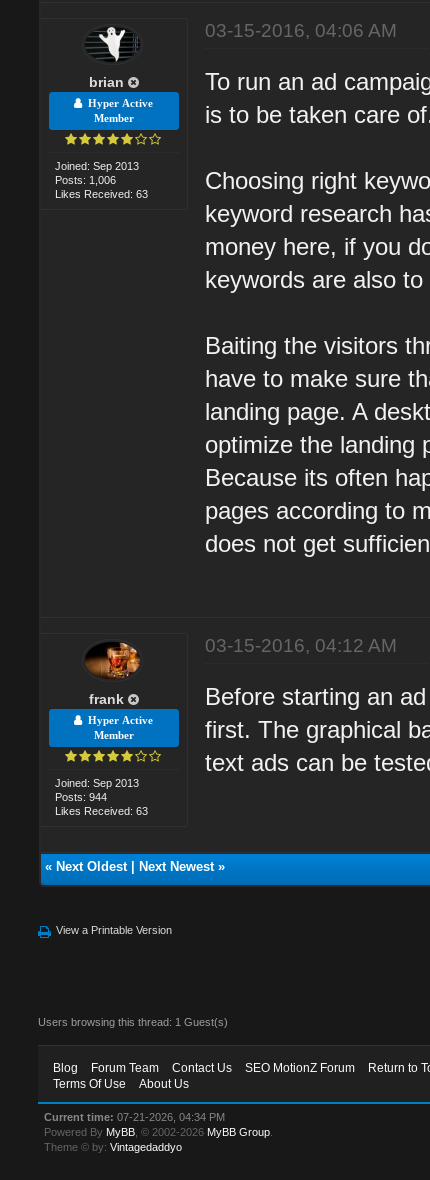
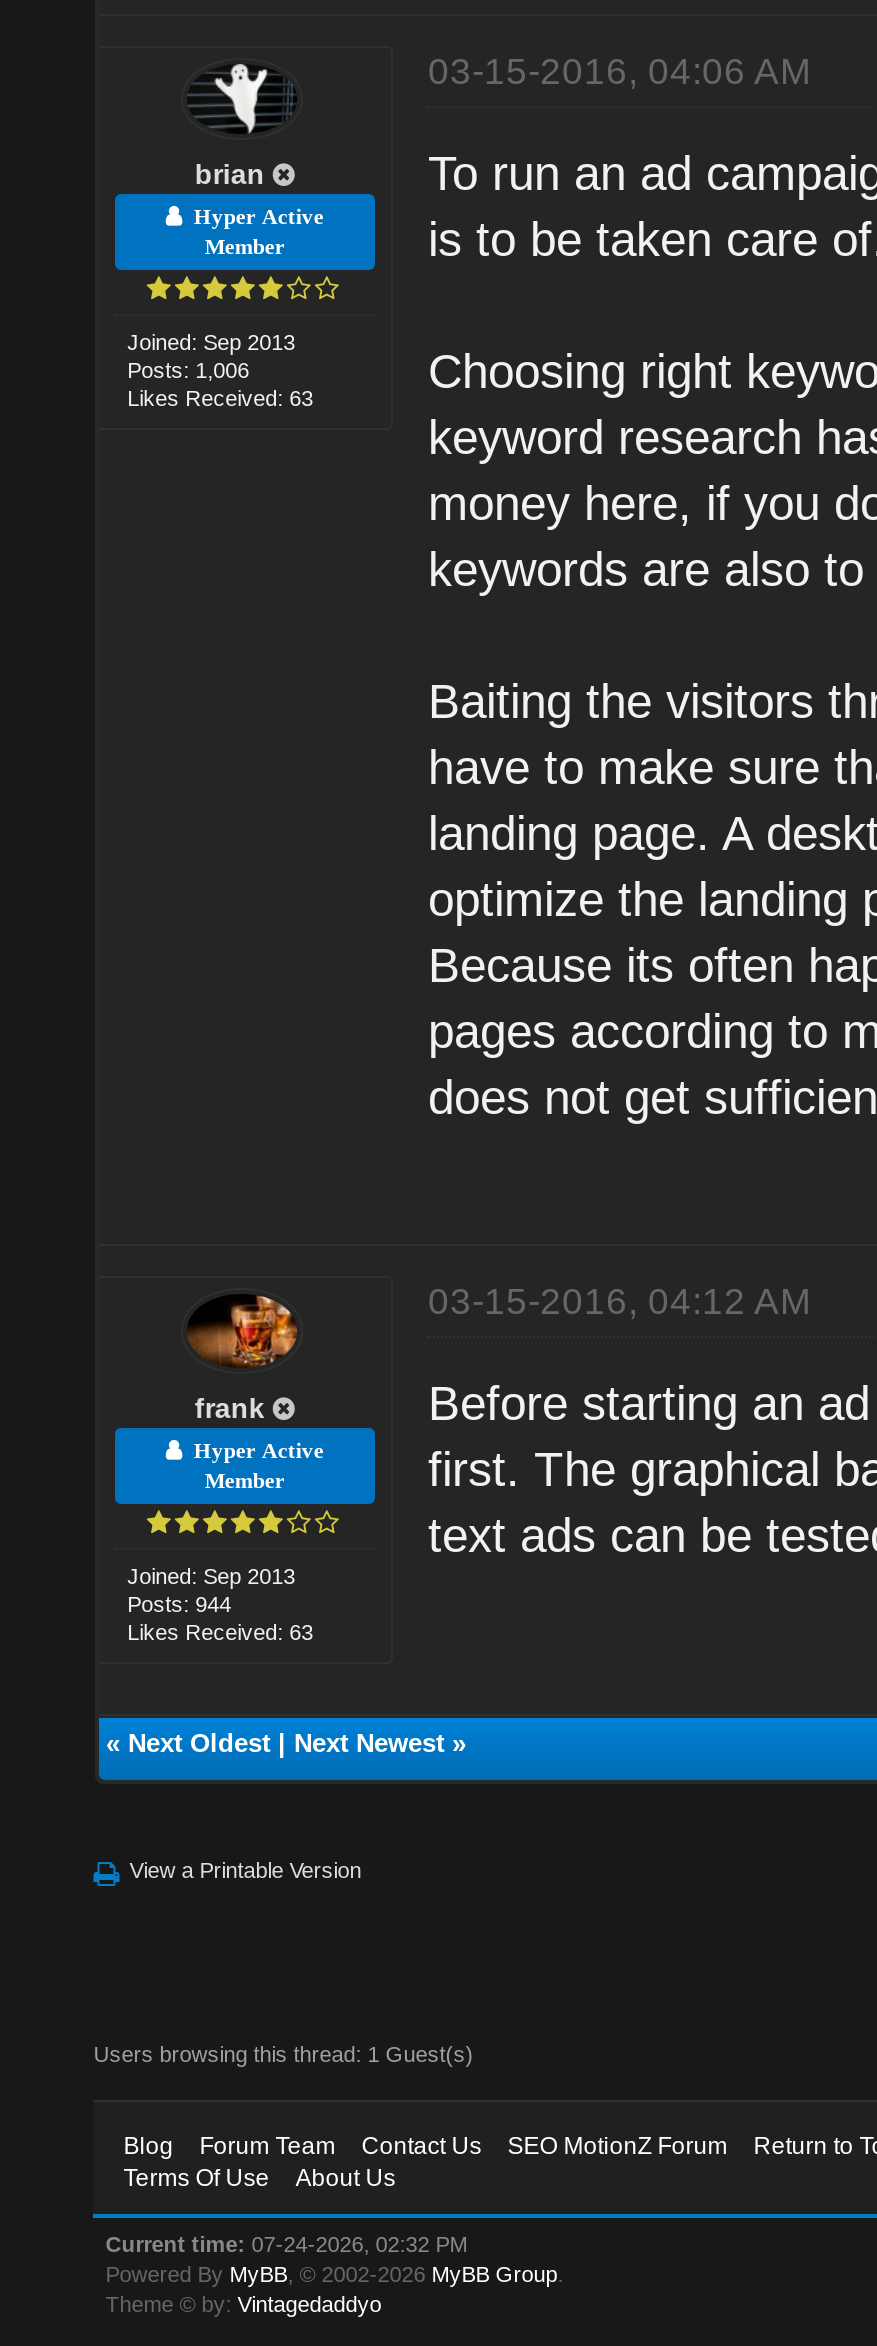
- Current time: 07-21-2026, 04:34 PM
+ Current time: 07-24-2026, 02:32 PM
